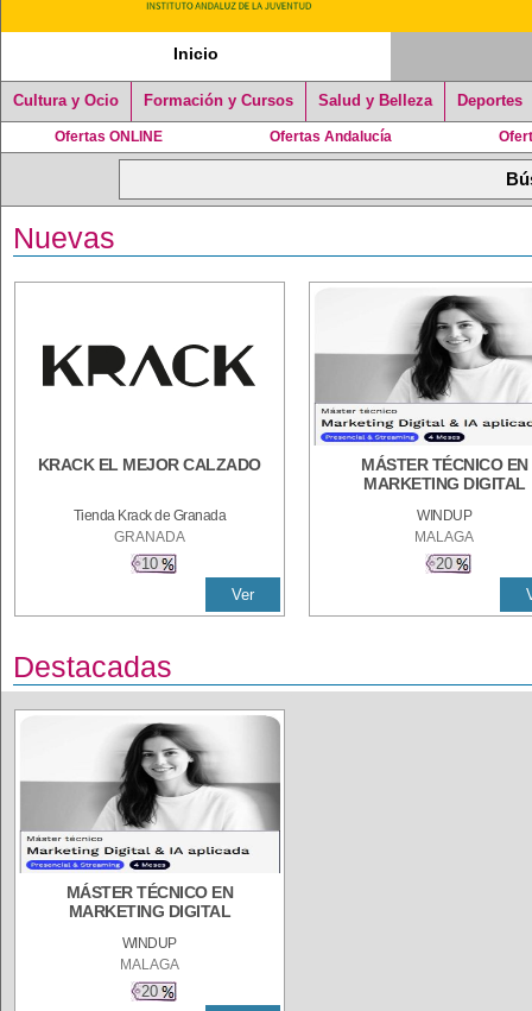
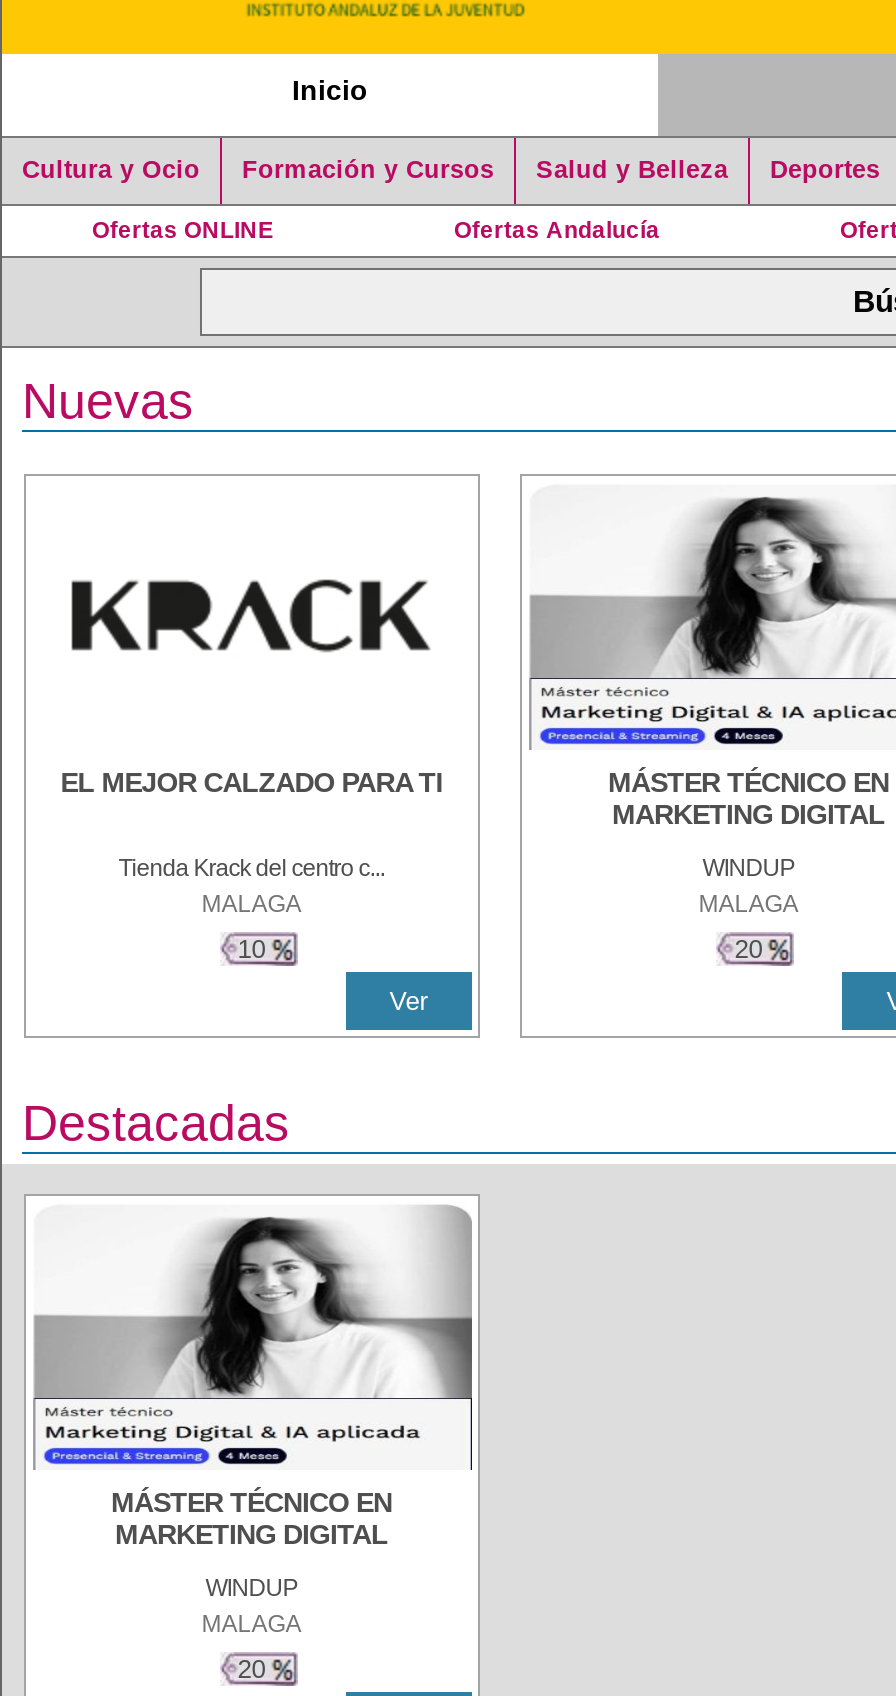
- KRACK EL MEJOR CALZADO
+ EL MEJOR CALZADO PARA TI

- Tienda Krack de Granada
- GRANADA
+ Tienda Krack del centro c...
+ MALAGA
